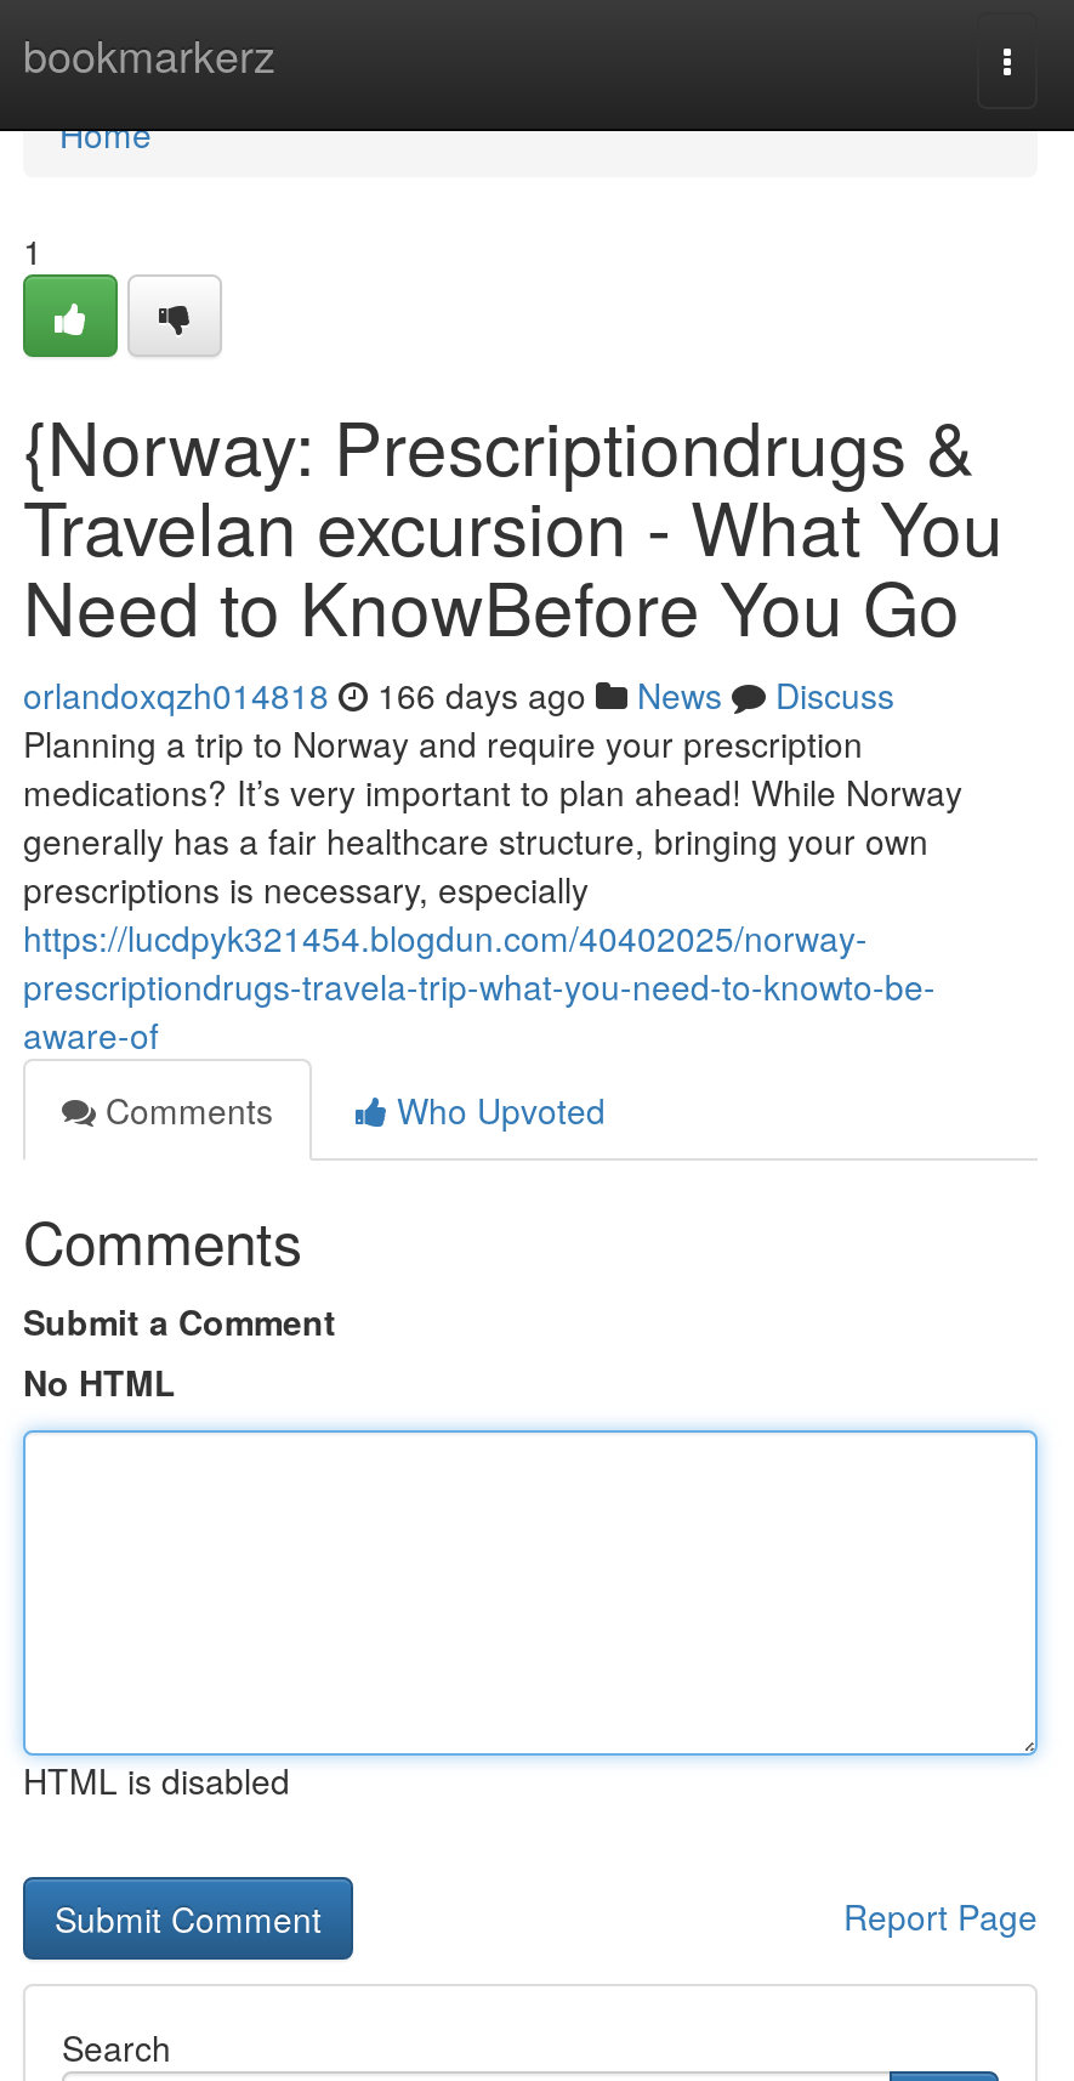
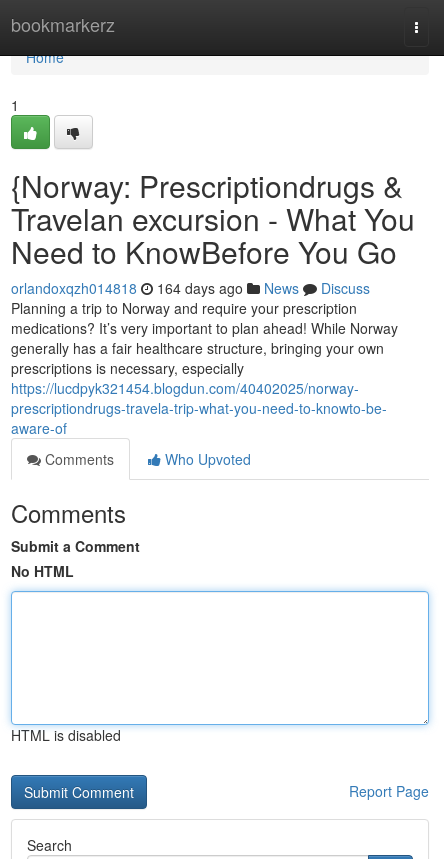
- orlandoxqzh014818 166 days ago News Discuss
+ orlandoxqzh014818 164 days ago News Discuss
